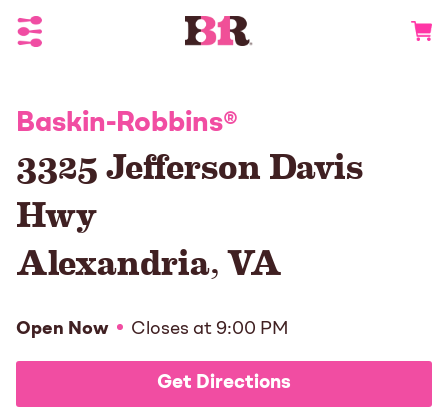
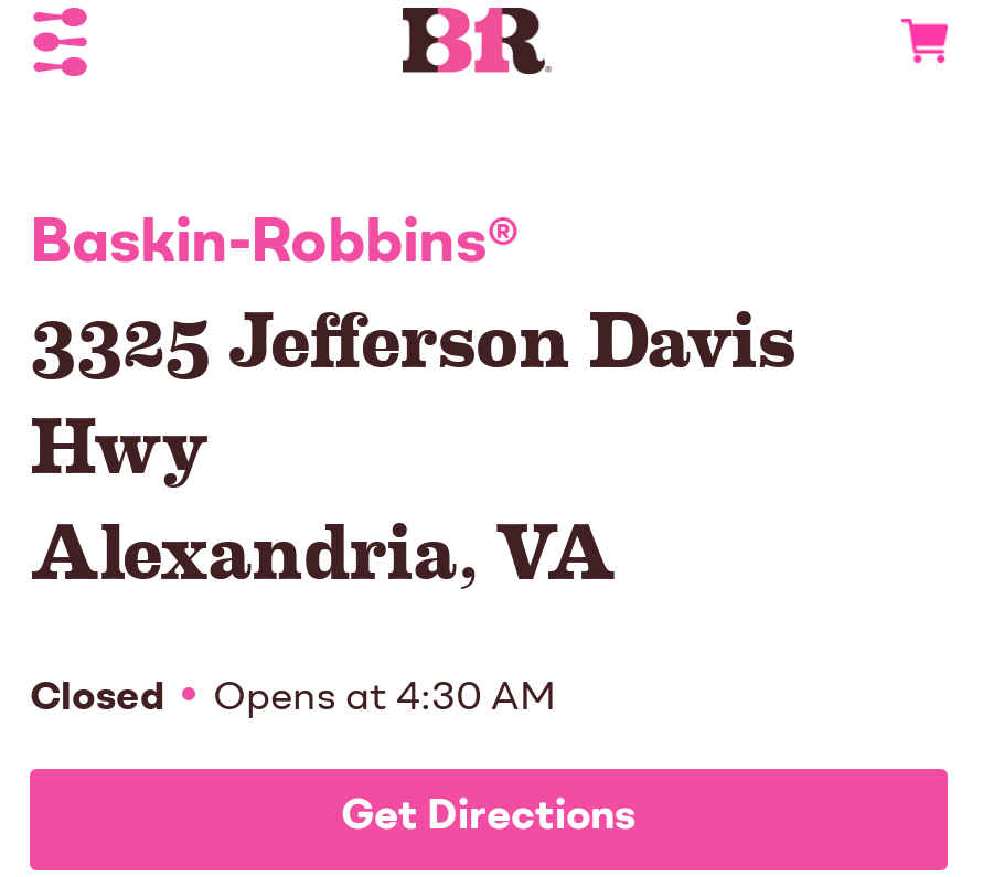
- Open Now
- Closes at 9:00 PM
+ Closed
+ Opens at 4:30 AM
